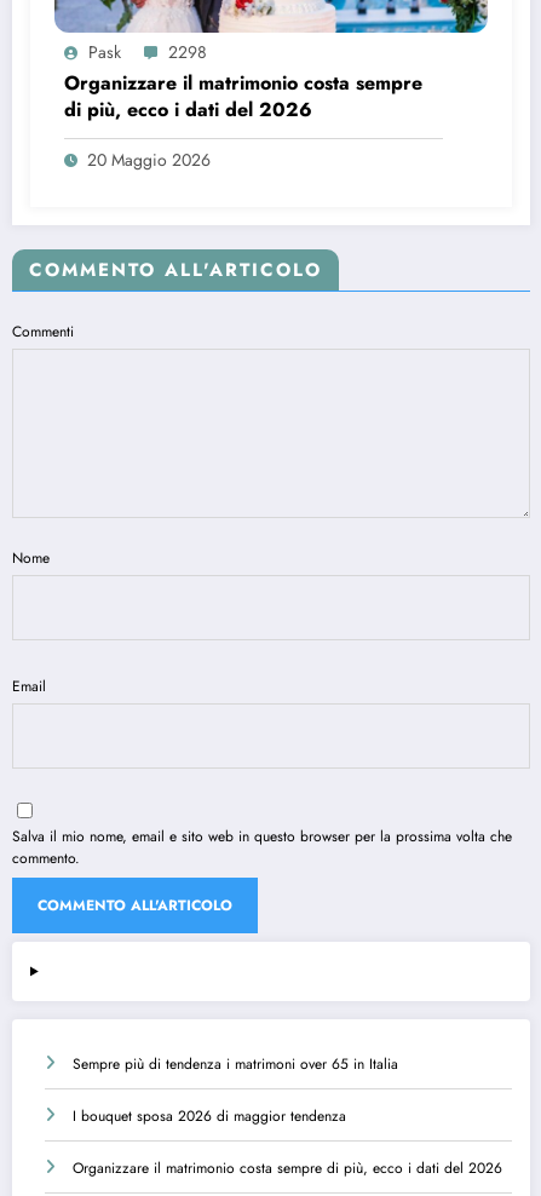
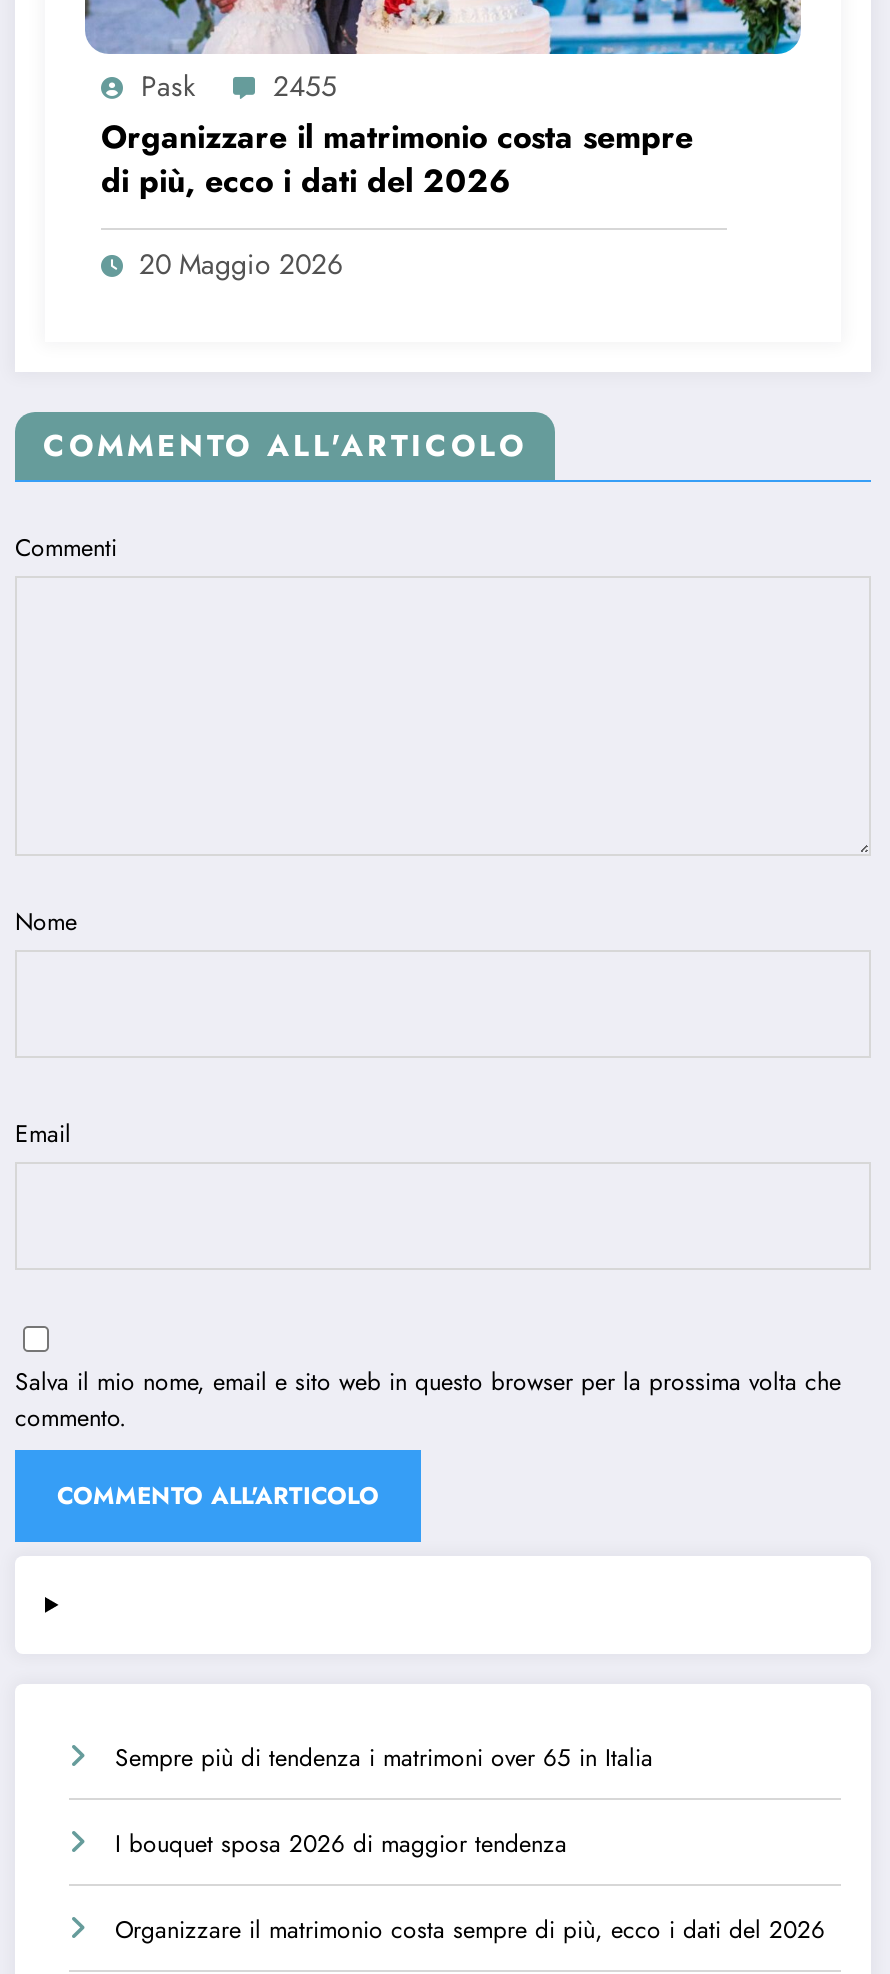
- Pask 2298
+ Pask 2455
